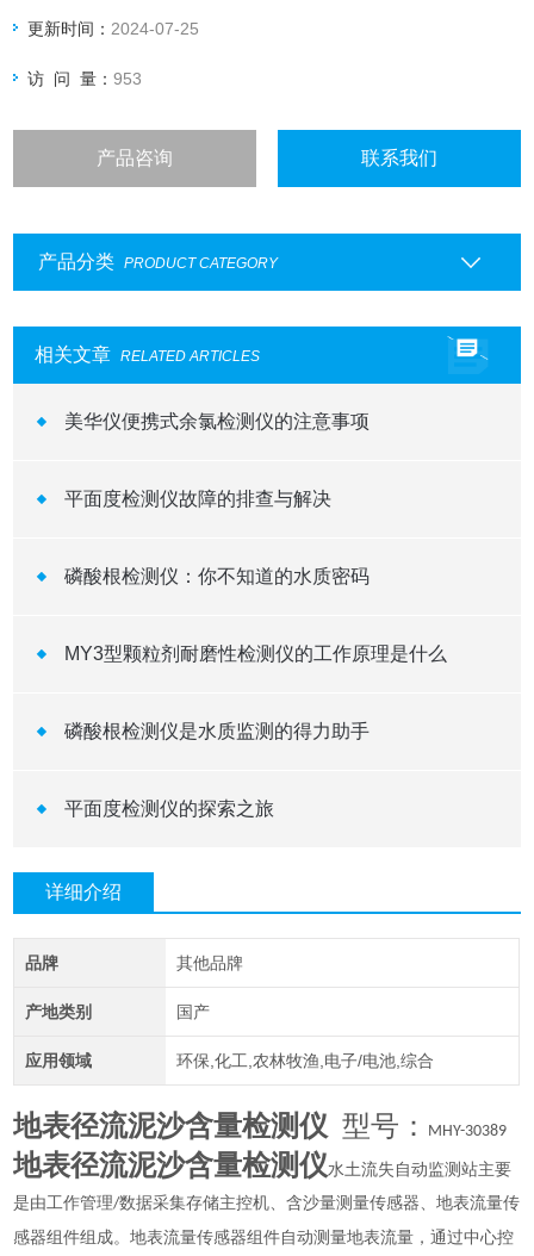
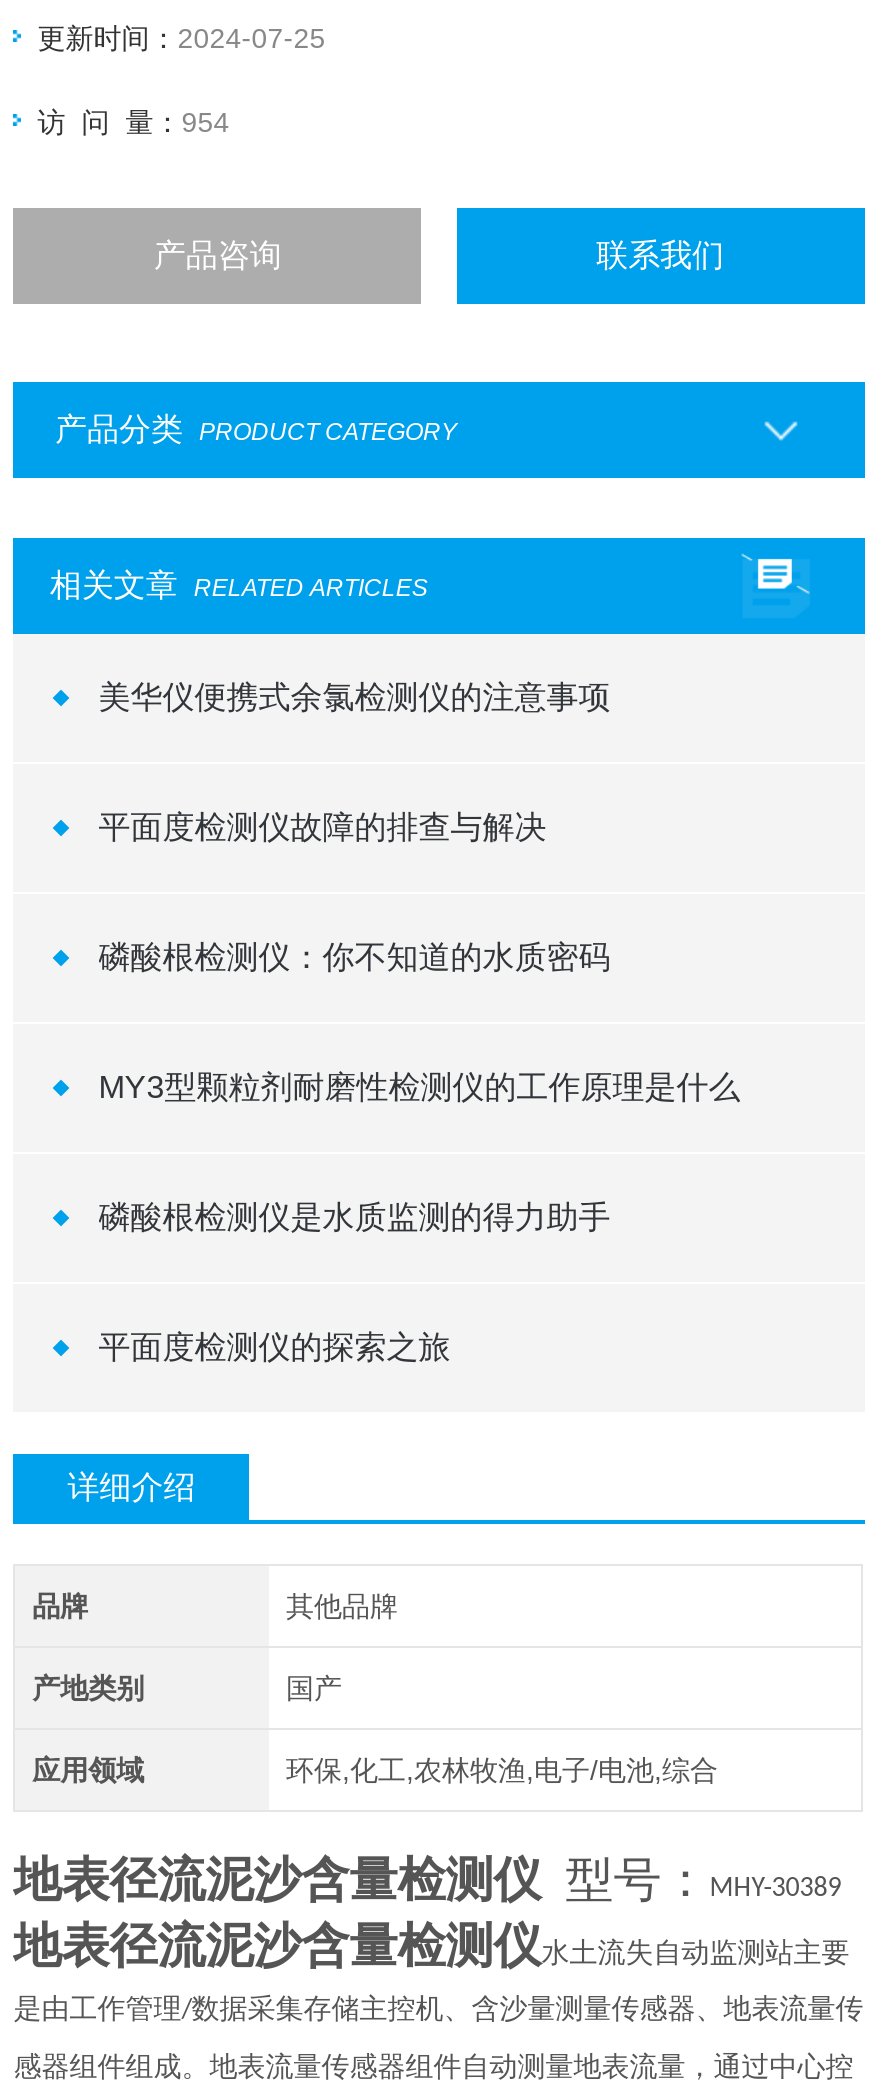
- 访 问 量：953
+ 访 问 量：954
